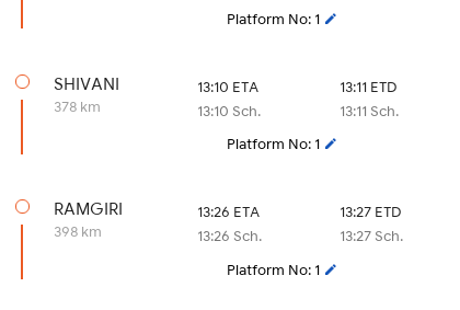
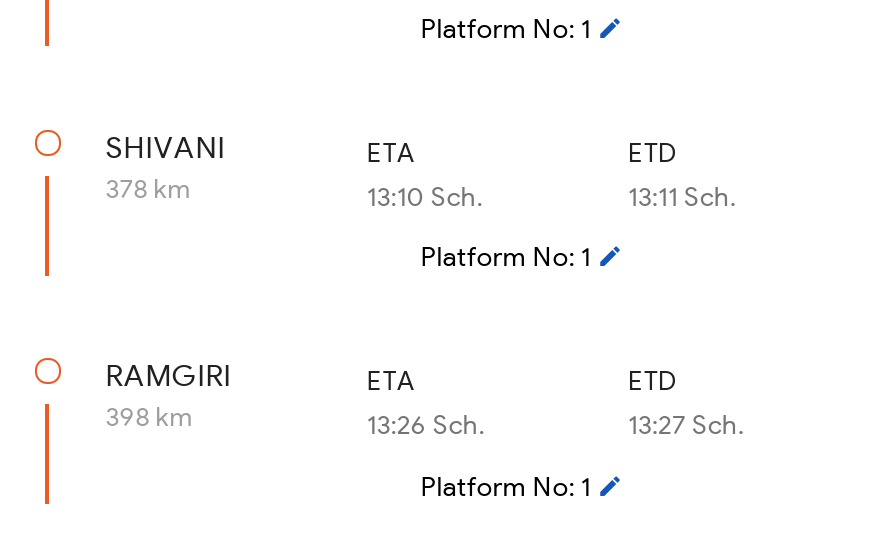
- 13:10 ETA
+ ETA

- 13:11 ETD
+ ETD

- 13:26 ETA
+ ETA

- 13:27 ETD
+ ETD
